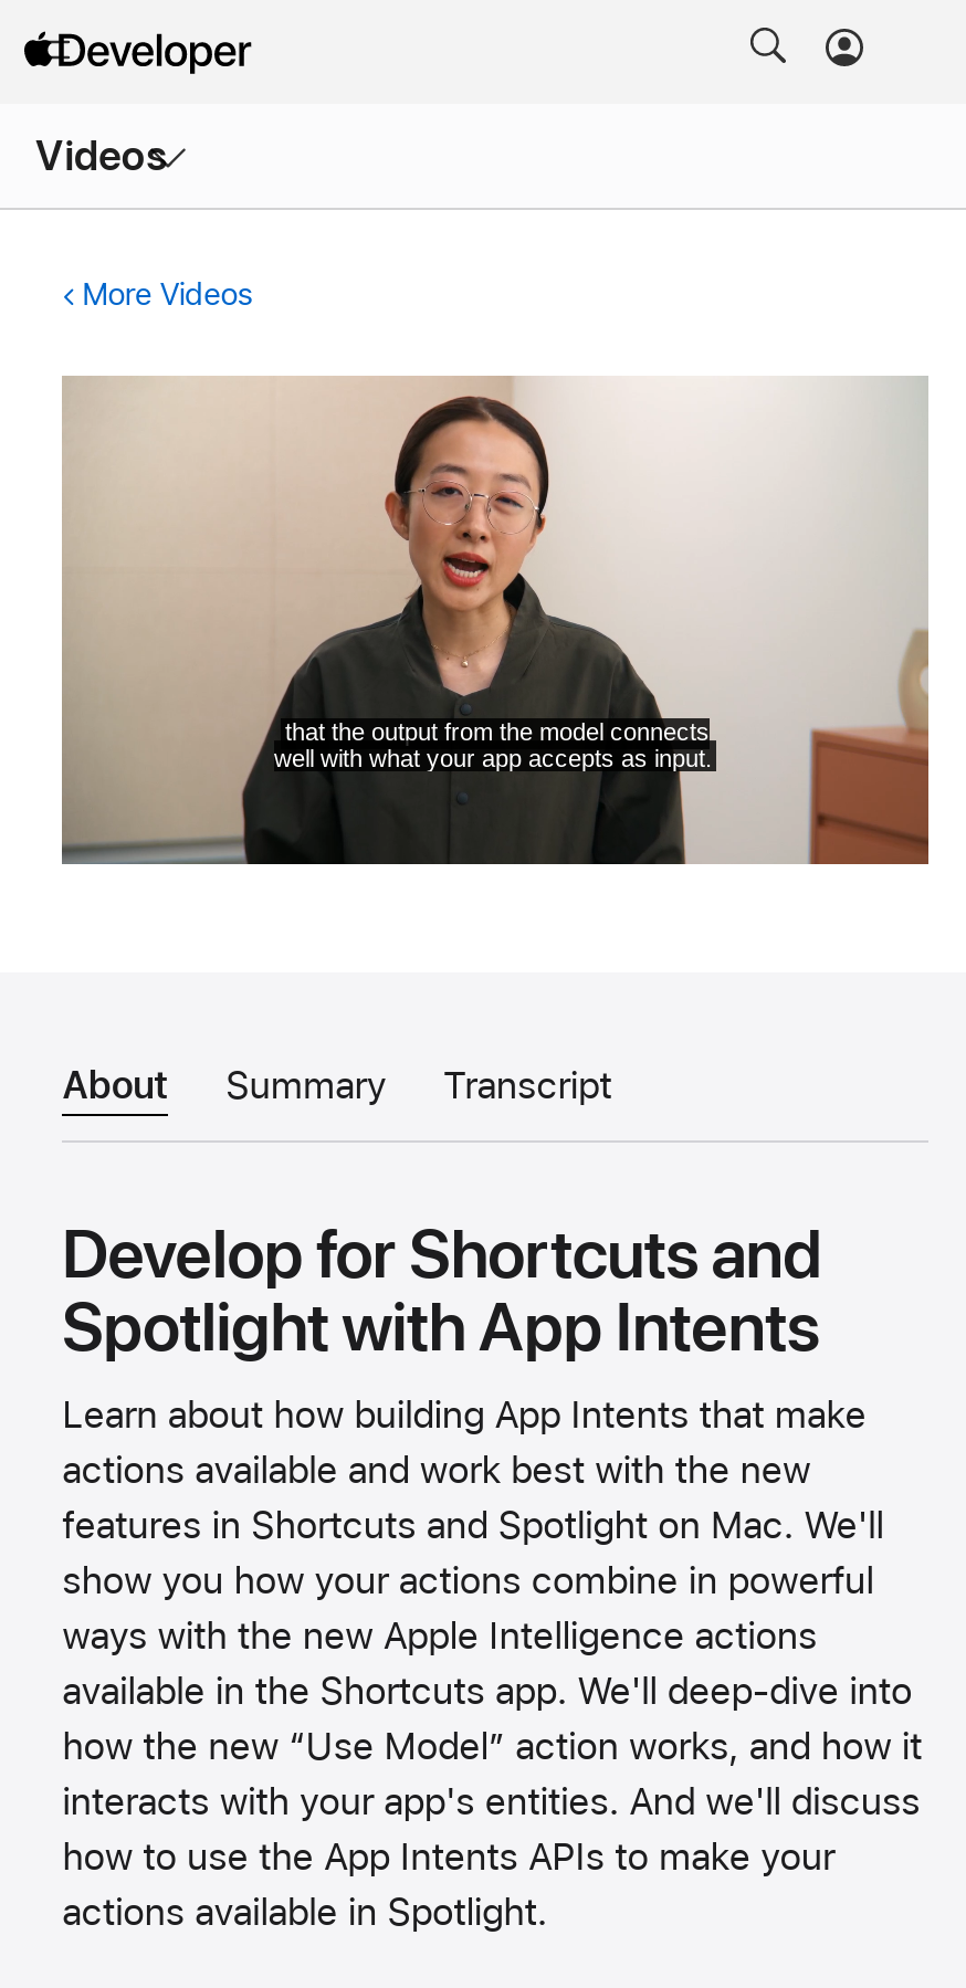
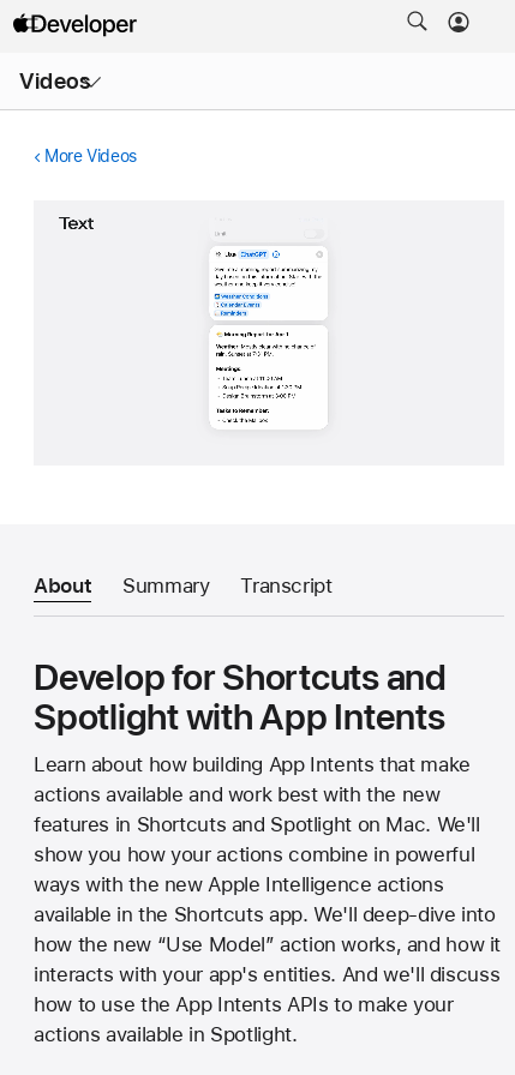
- [image]
